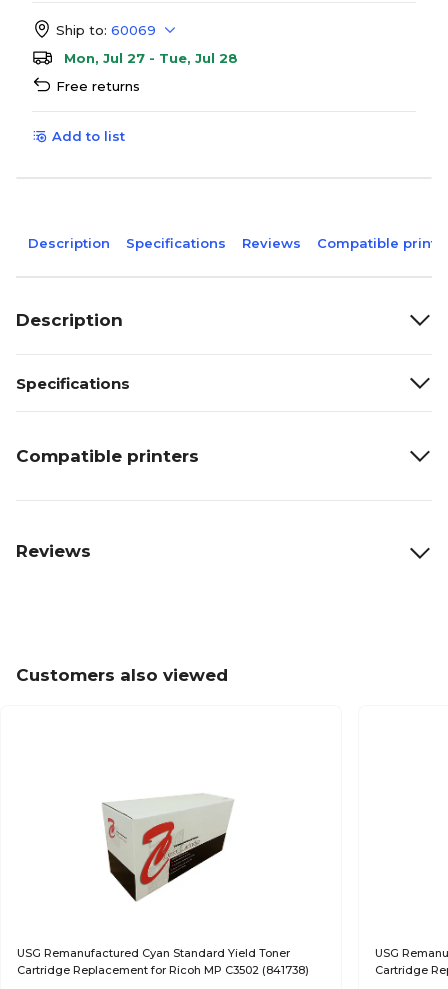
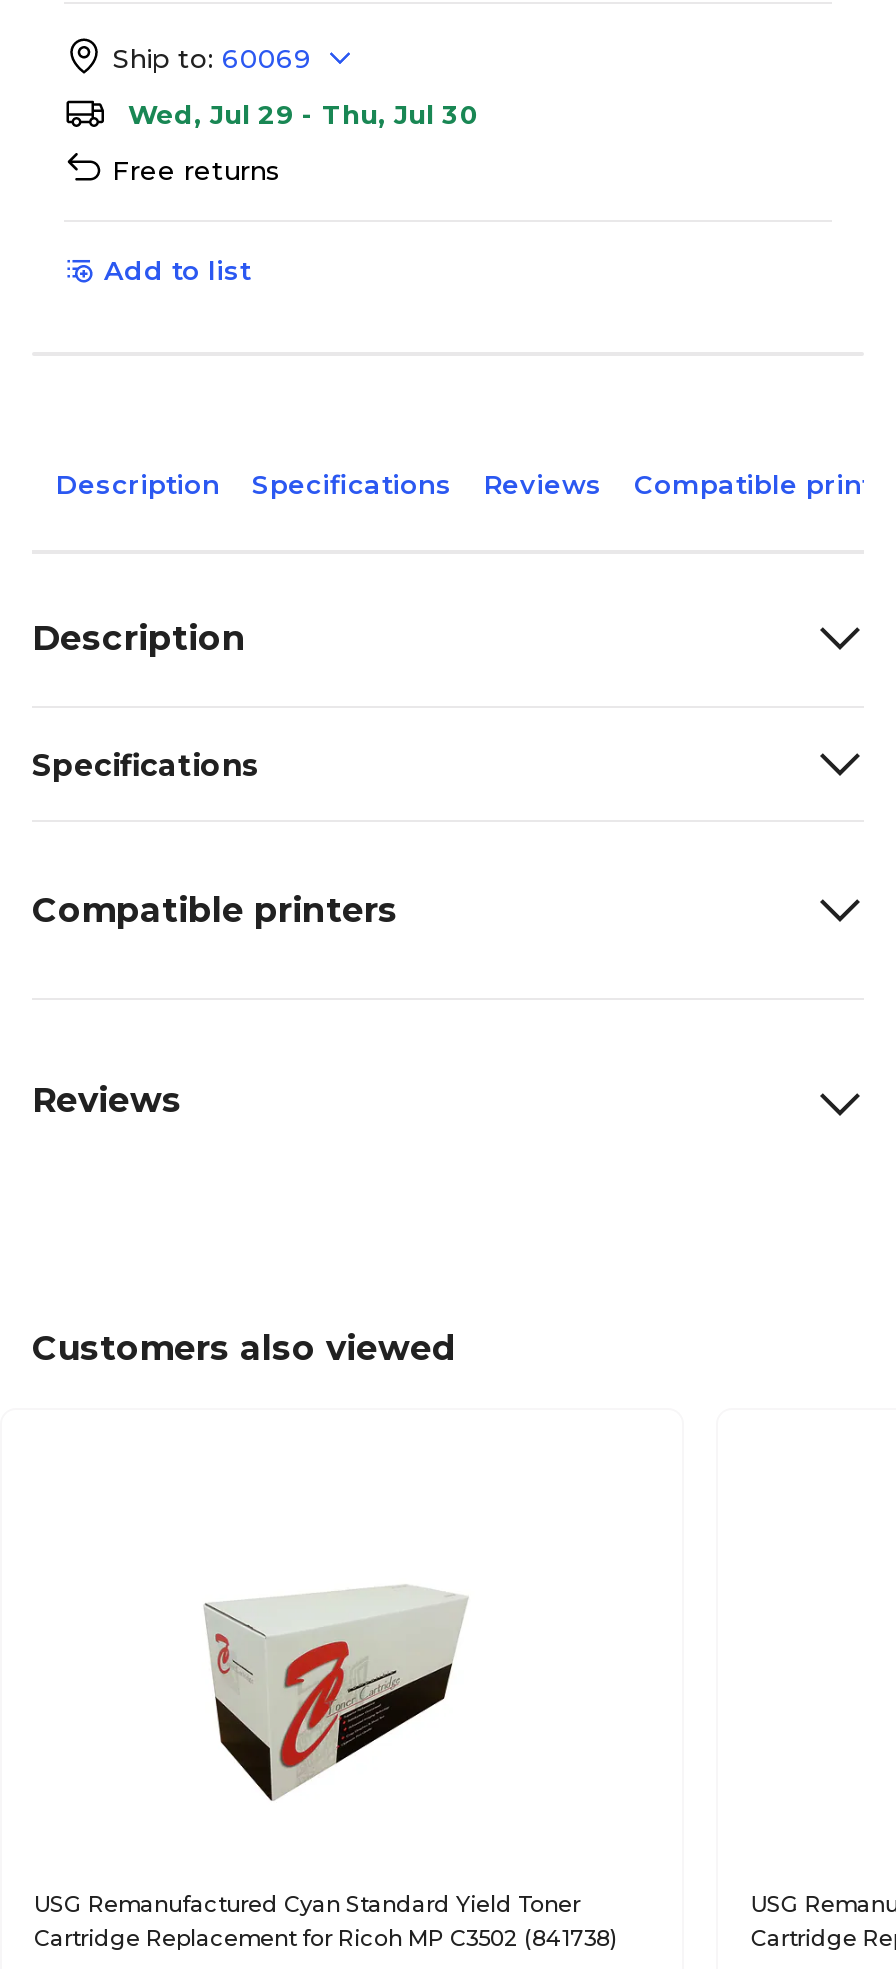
- Mon, Jul 27 - Tue, Jul 28
+ Wed, Jul 29 - Thu, Jul 30
